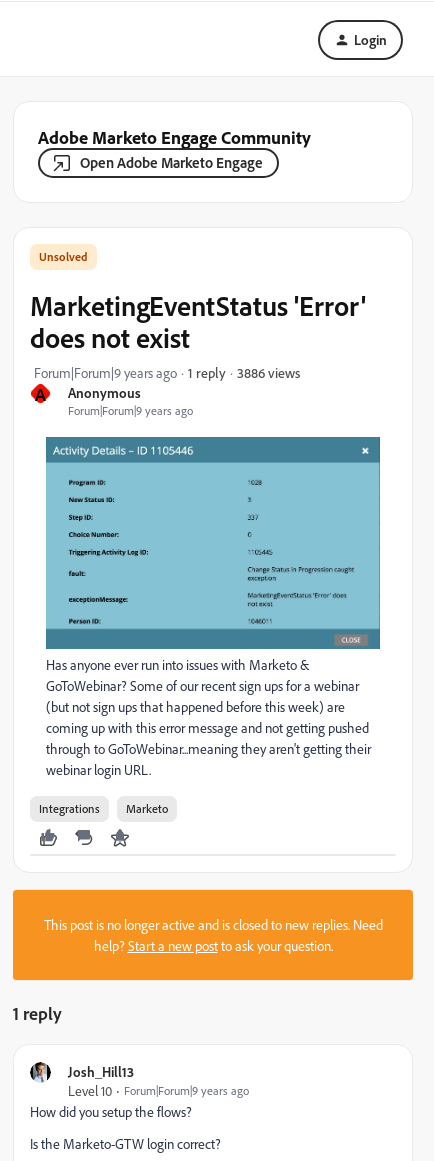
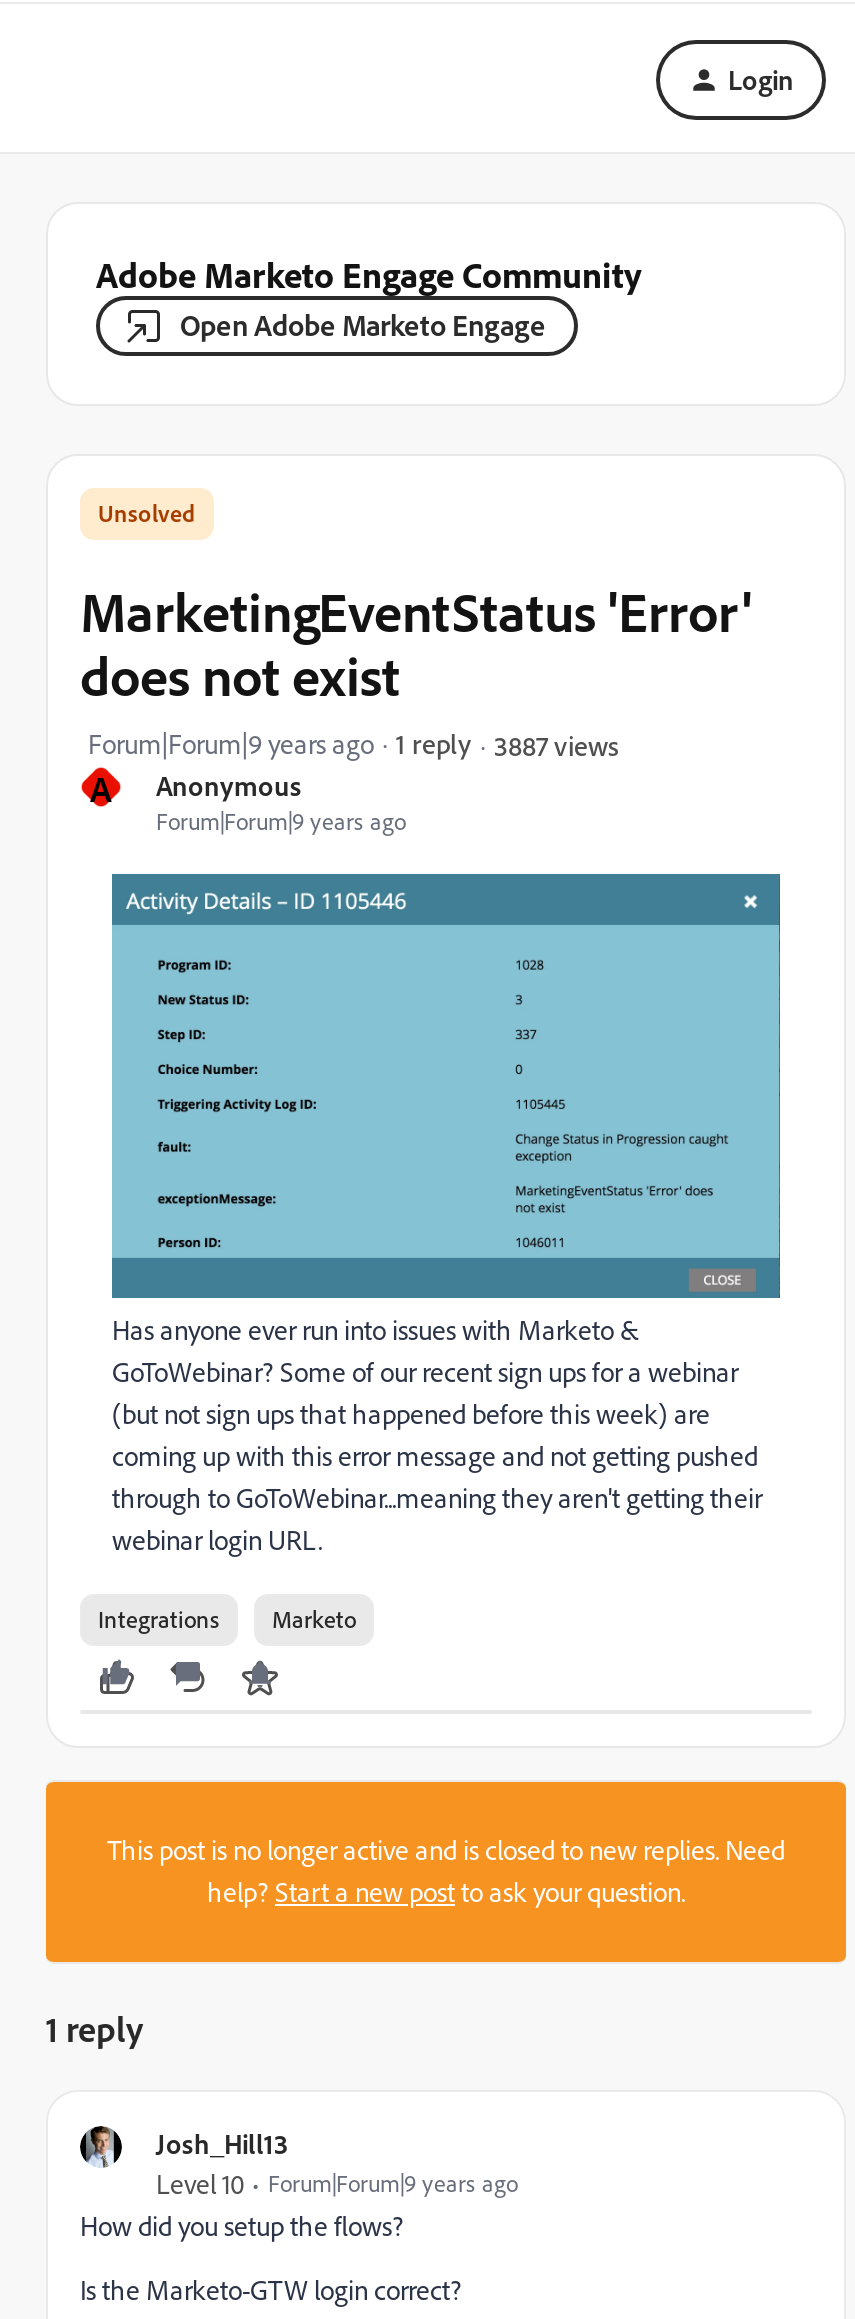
- 3886 views
+ 3887 views
